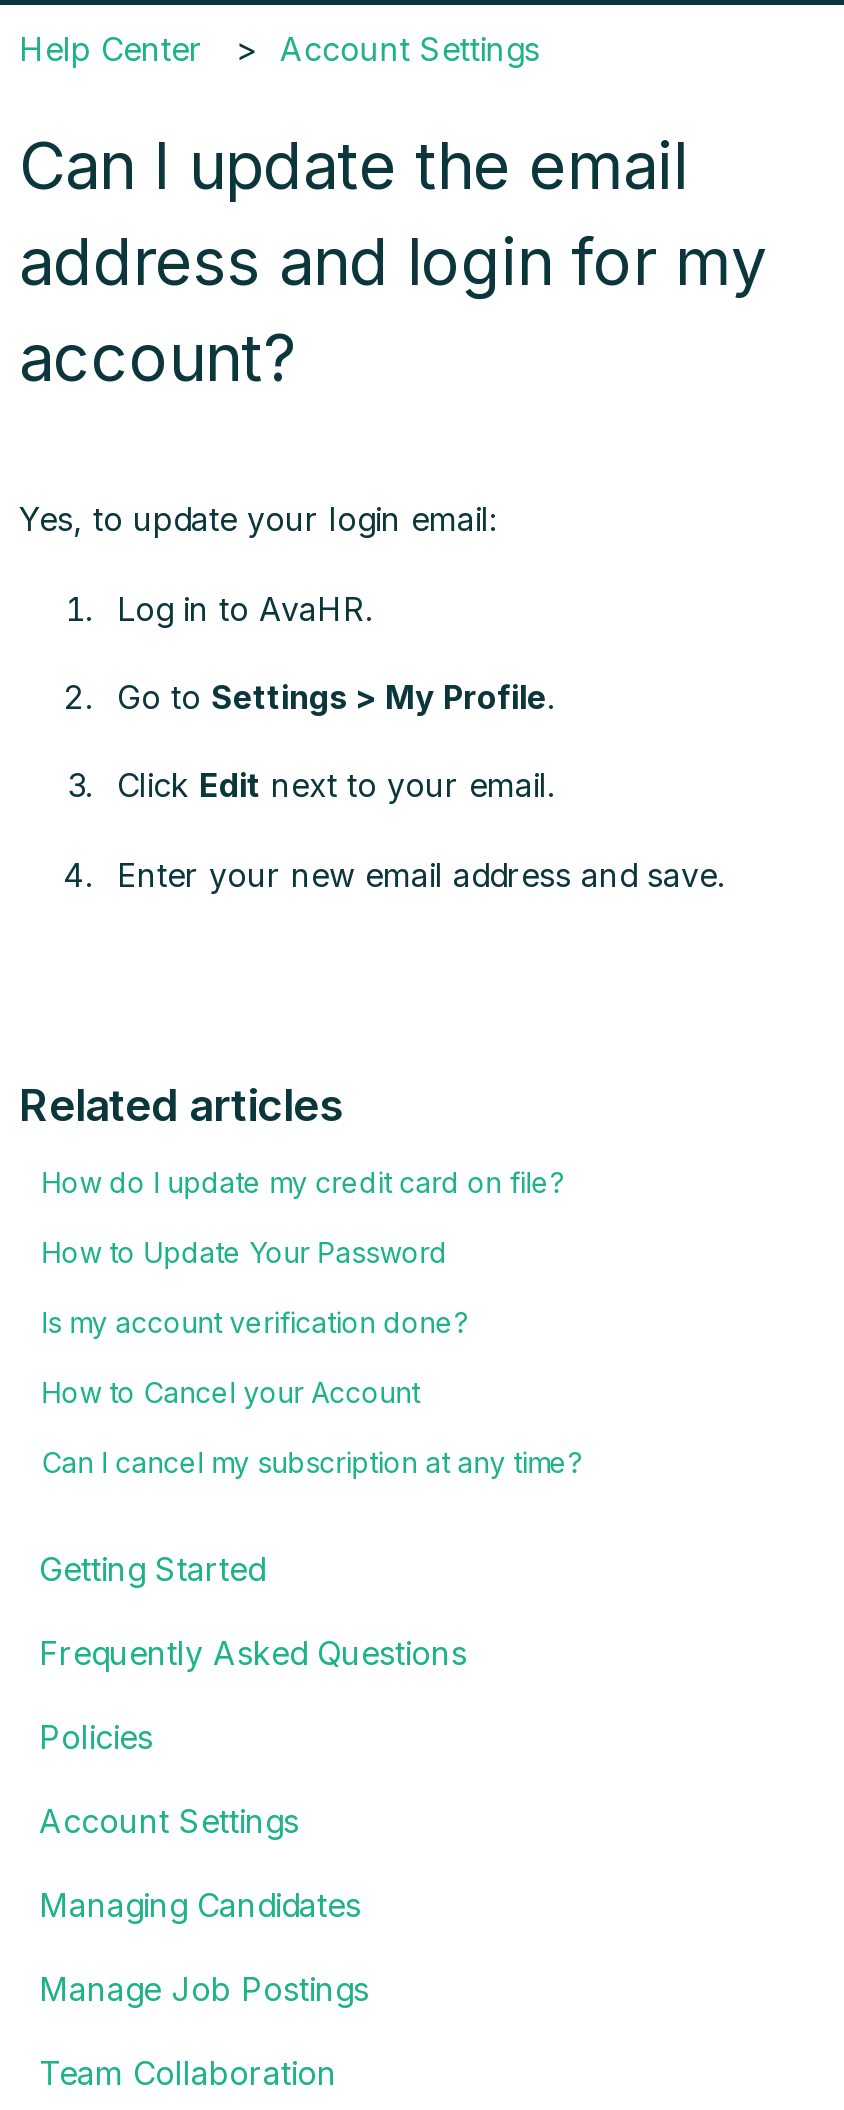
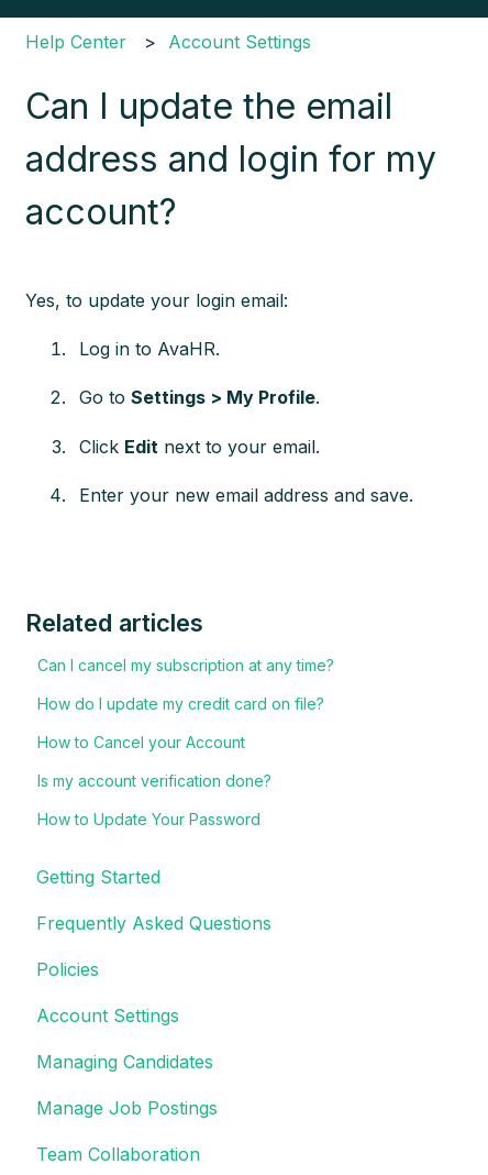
moved down: How do I update my credit card on file? | How to Cancel your Account | Is my account verification done? | How to Update Your Password

moved up: Can I cancel my subscription at any time?
